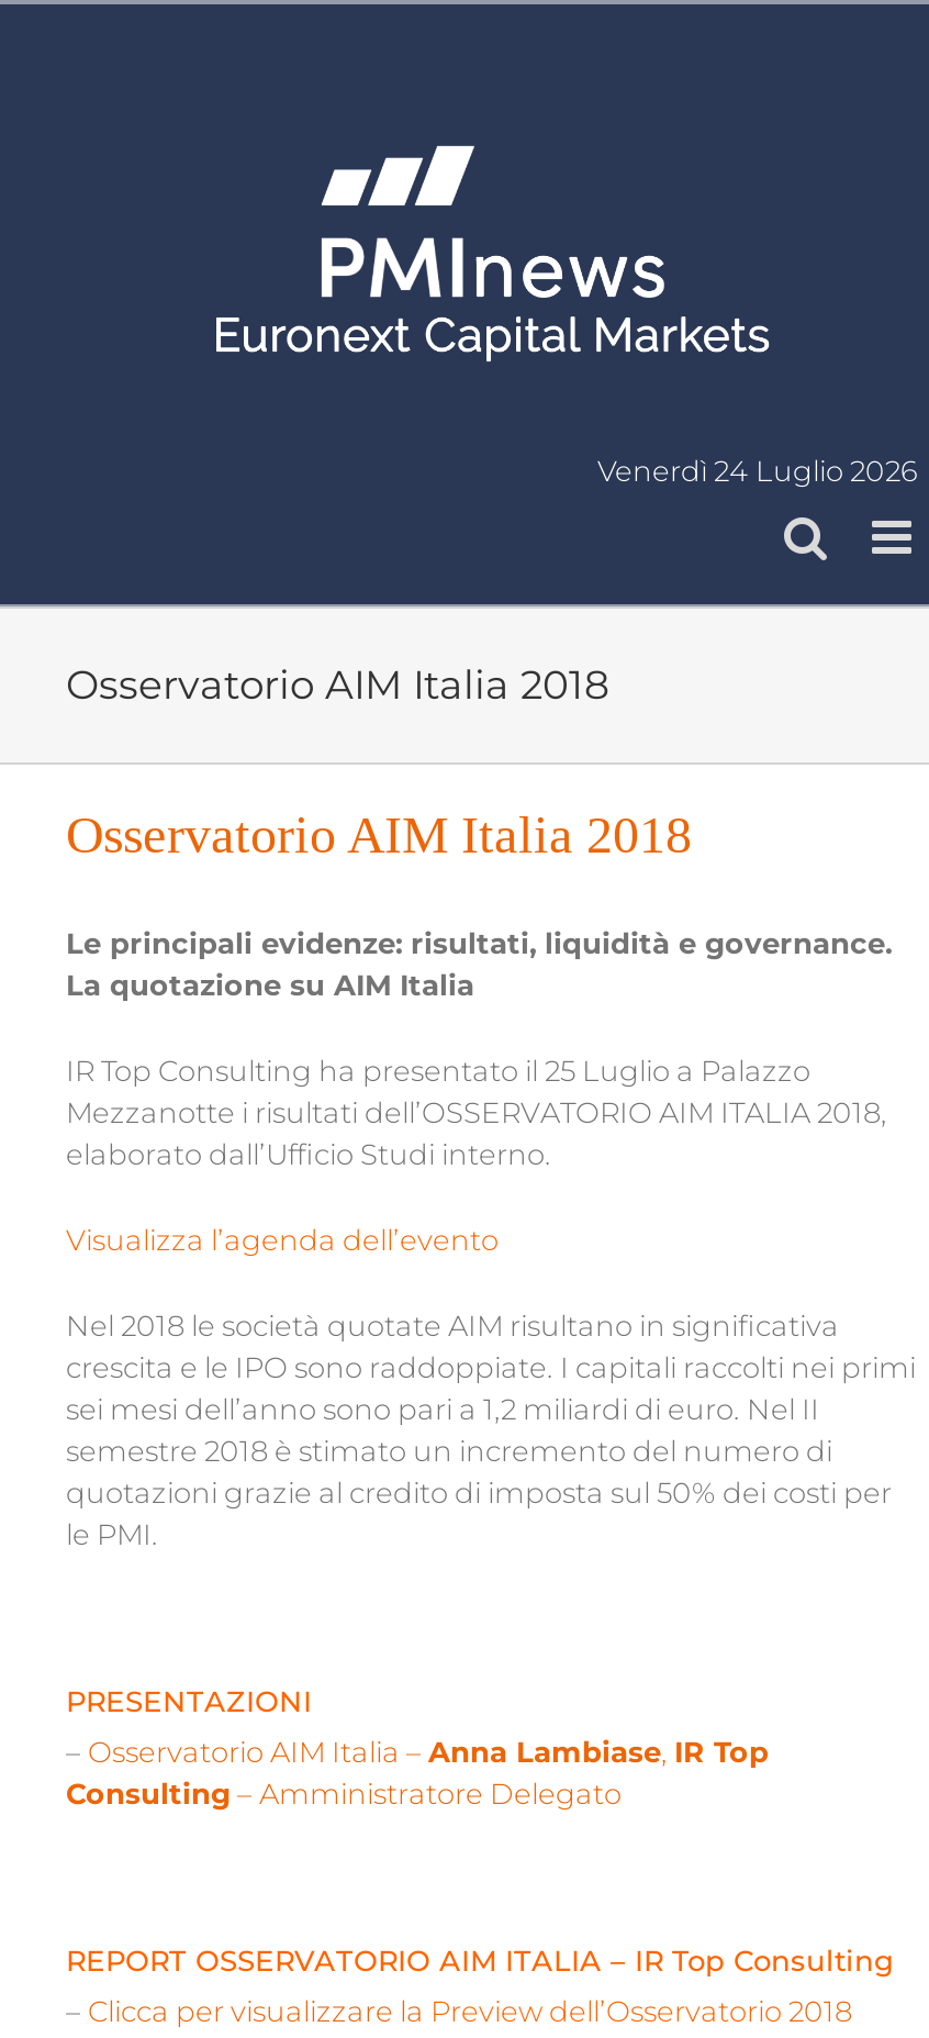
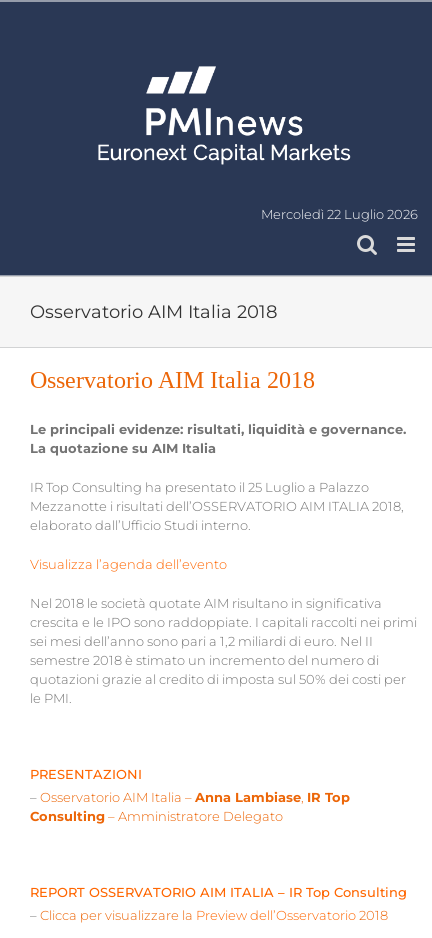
- Venerdì 24 Luglio 2026
+ Mercoledì 22 Luglio 2026
